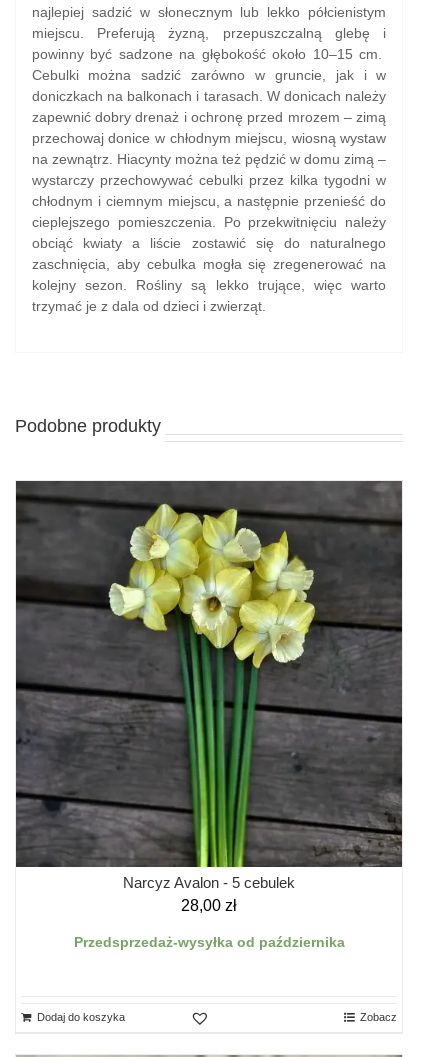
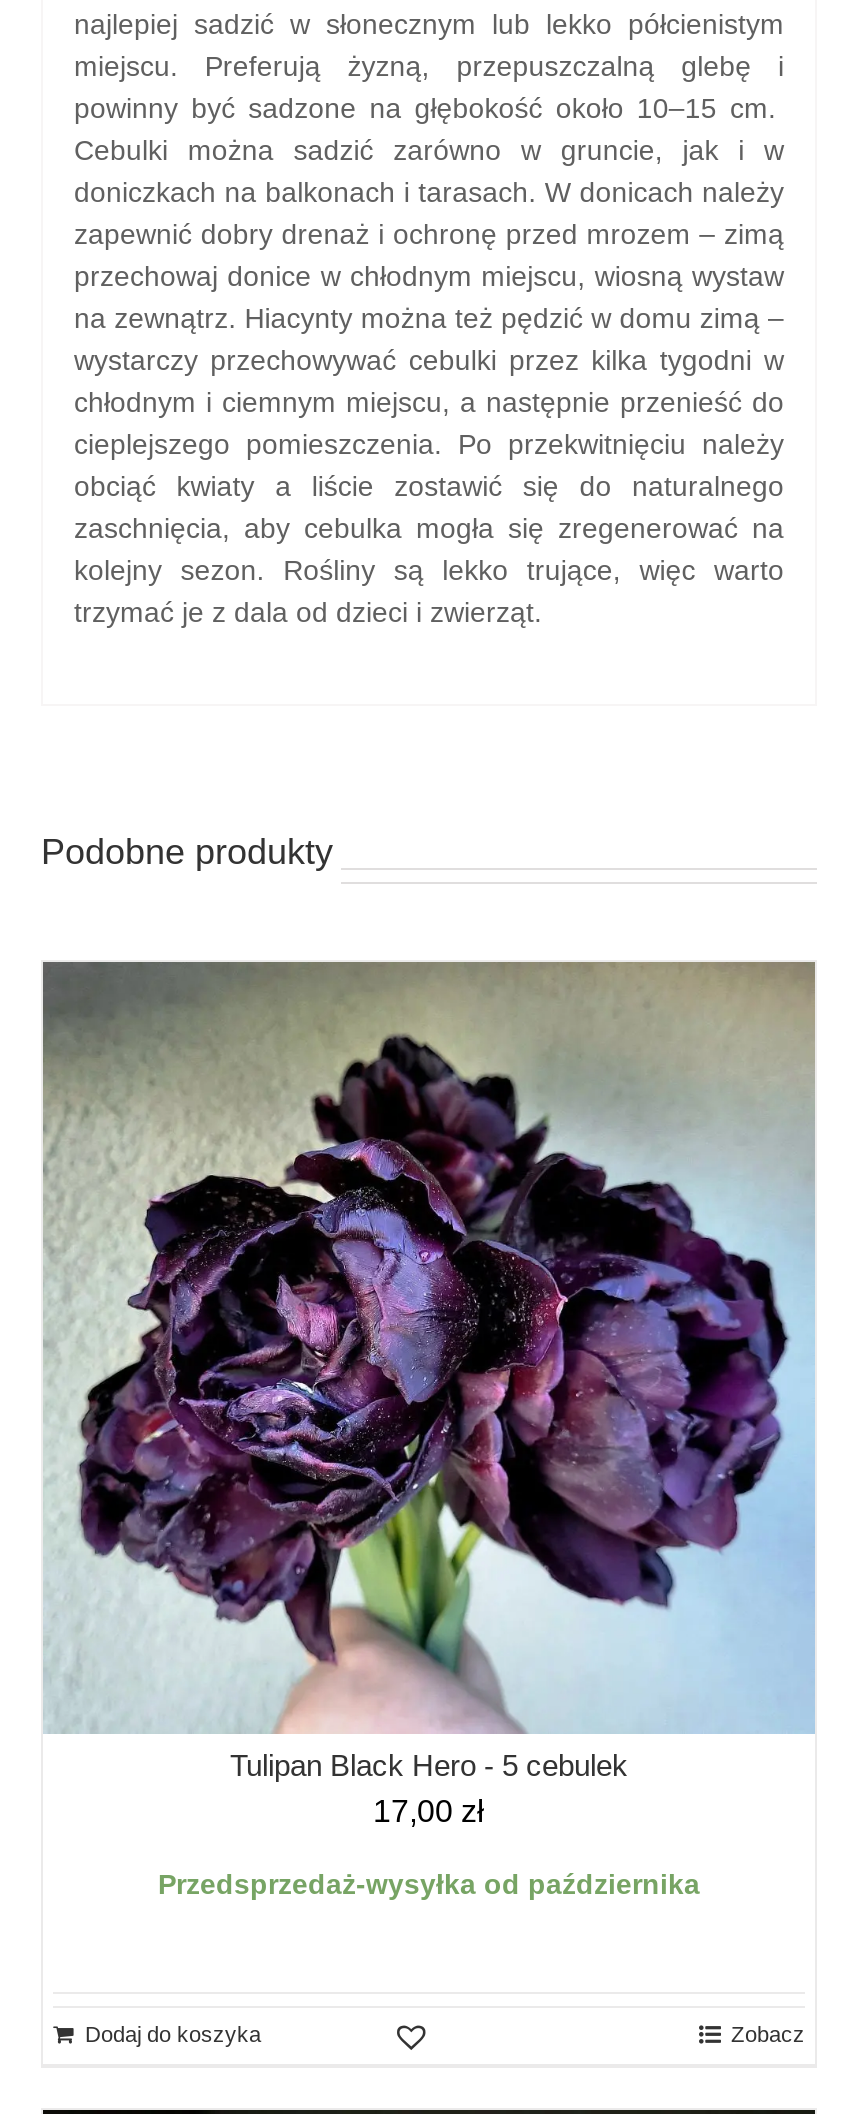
- [image]
- Narcyz Avalon - 5 cebulek
- 28,00 zł
+ [image]
+ Tulipan Black Hero - 5 cebulek
+ 17,00 zł
